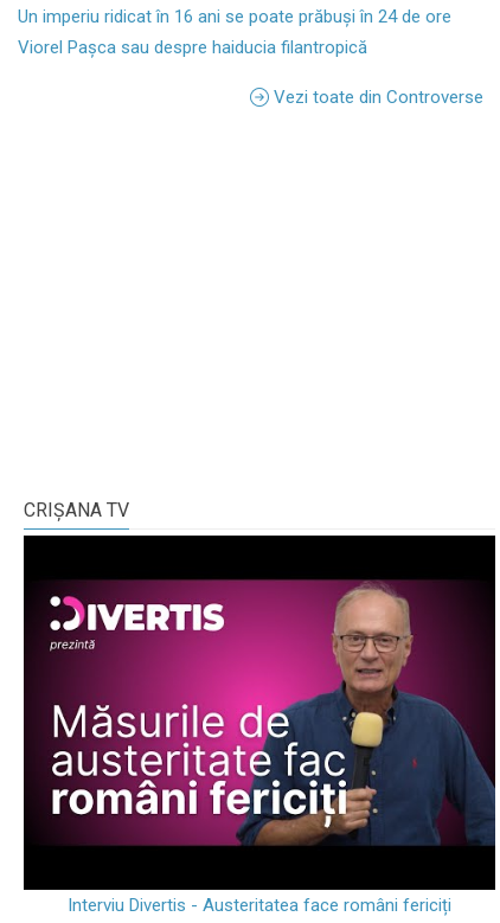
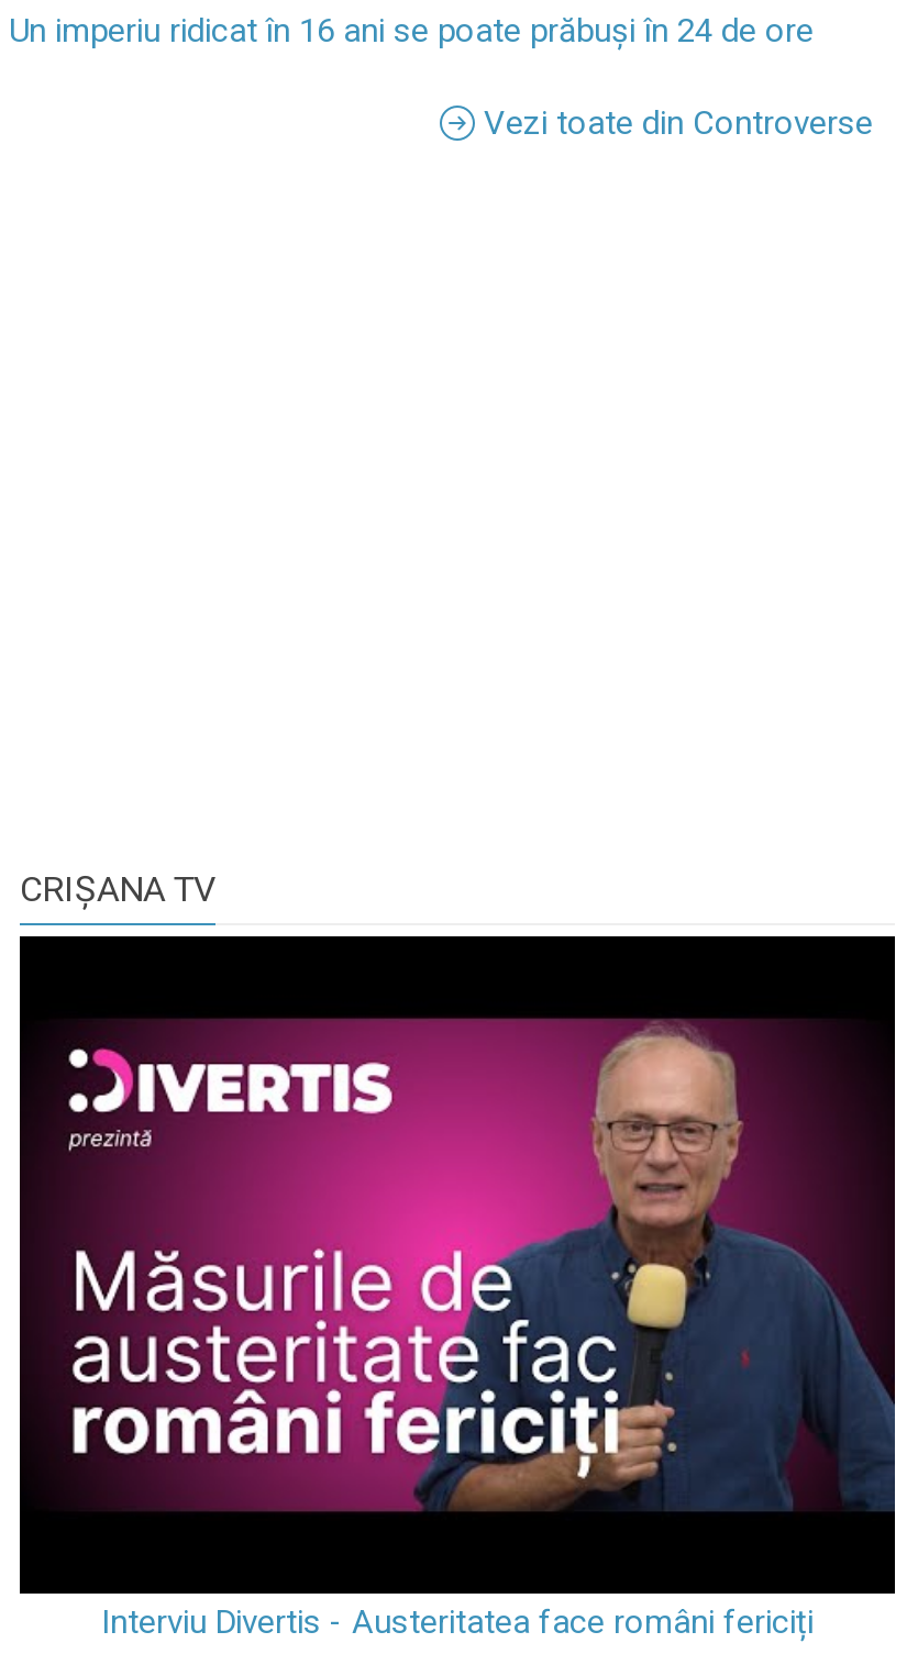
- Viorel Pașca sau despre haiducia filantropică
